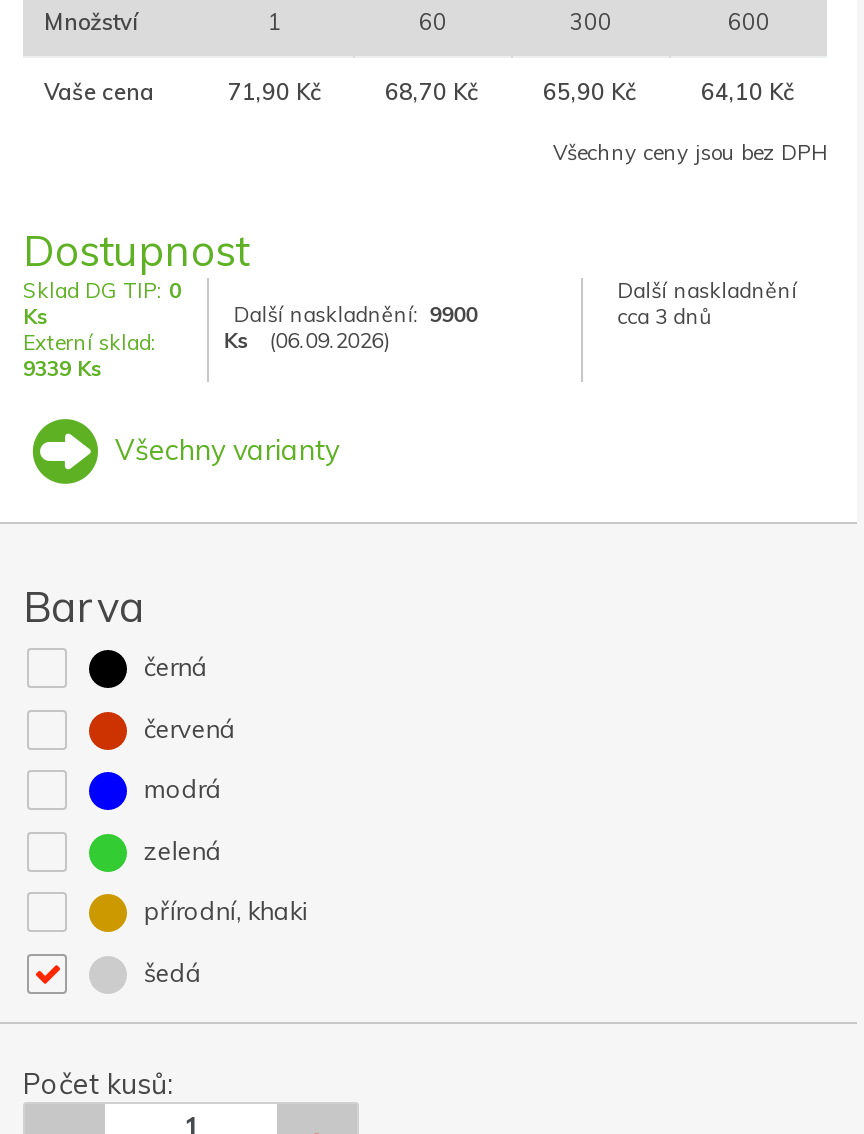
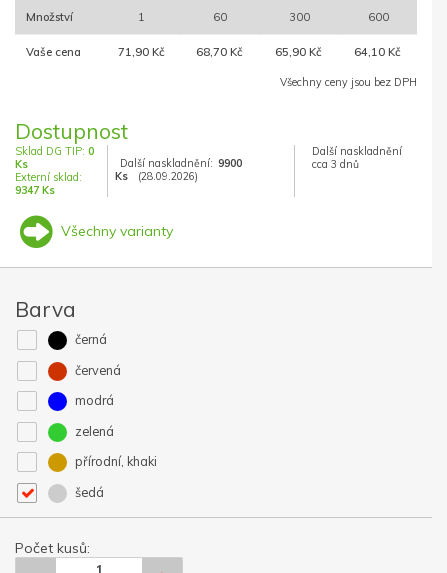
- Ks (06.09.2026)
+ Ks (28.09.2026)

- 9339 Ks
+ 9347 Ks
